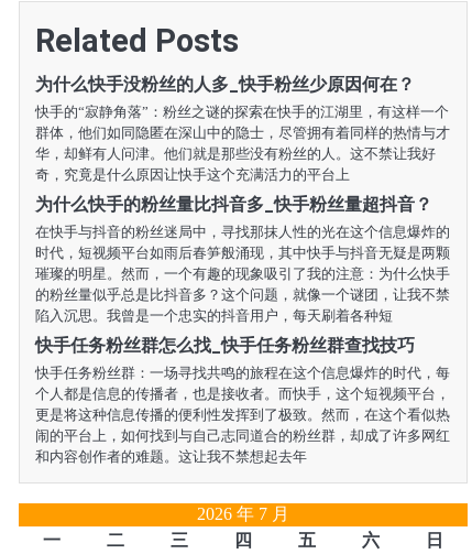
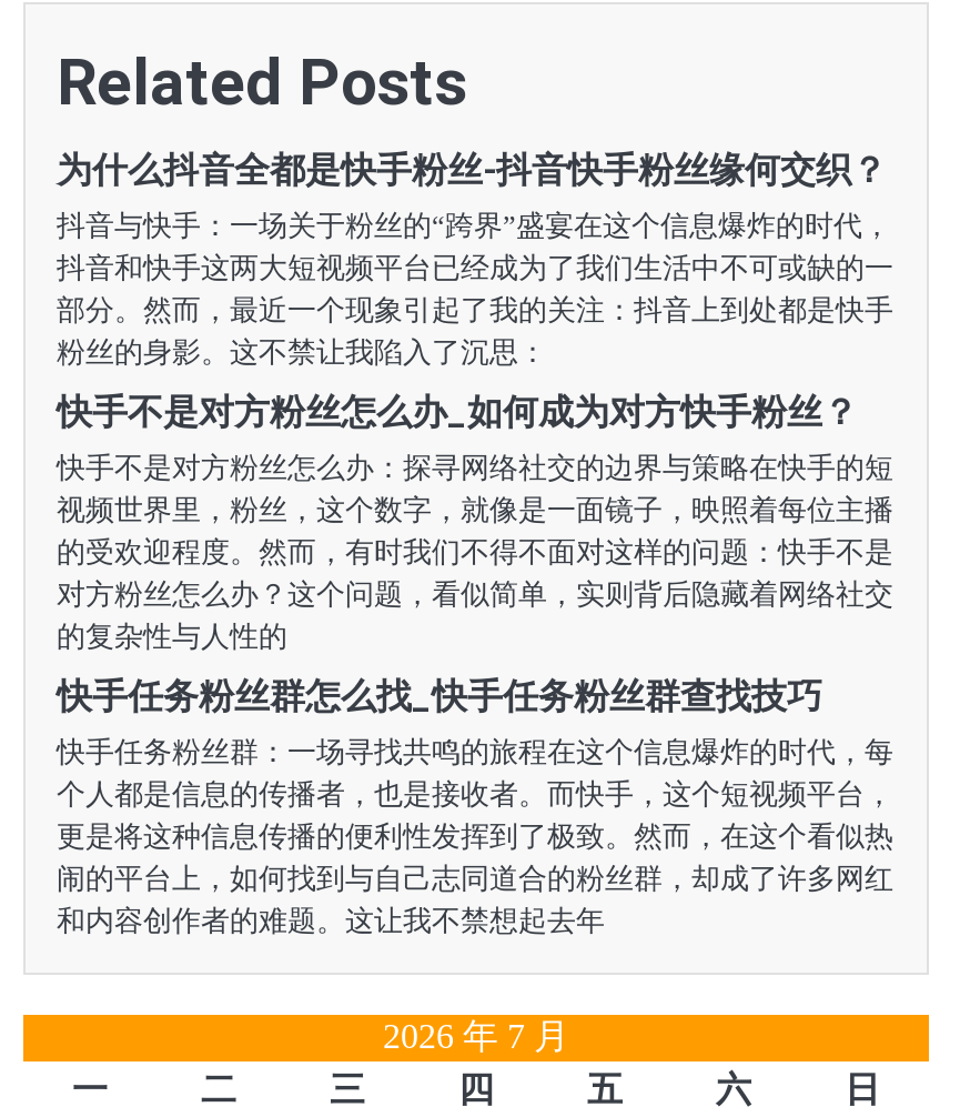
- 为什么快手没粉丝的人多_快手粉丝少原因何在？
- 快手的“寂静角落”：粉丝之谜的探索在快手的江湖里，有这样一个
- 群体，他们如同隐匿在深山中的隐士，尽管拥有着同样的热情与才
- 华，却鲜有人问津。他们就是那些没有粉丝的人。这不禁让我好
- 奇，究竟是什么原因让快手这个充满活力的平台上
+ 为什么抖音全都是快手粉丝-抖音快手粉丝缘何交织？
+ 抖音与快手：一场关于粉丝的“跨界”盛宴在这个信息爆炸的时代，
+ 抖音和快手这两大短视频平台已经成为了我们生活中不可或缺的一
+ 部分。然而，最近一个现象引起了我的关注：抖音上到处都是快手
+ 粉丝的身影。这不禁让我陷入了沉思：

- 为什么快手的粉丝量比抖音多_快手粉丝量超抖音？
- 在快手与抖音的粉丝迷局中，寻找那抹人性的光在这个信息爆炸的
- 时代，短视频平台如雨后春笋般涌现，其中快手与抖音无疑是两颗
- 璀璨的明星。然而，一个有趣的现象吸引了我的注意：为什么快手
- 的粉丝量似乎总是比抖音多？这个问题，就像一个谜团，让我不禁
- 陷入沉思。我曾是一个忠实的抖音用户，每天刷着各种短
+ 快手不是对方粉丝怎么办_如何成为对方快手粉丝？
+ 快手不是对方粉丝怎么办：探寻网络社交的边界与策略在快手的短
+ 视频世界里，粉丝，这个数字，就像是一面镜子，映照着每位主播
+ 的受欢迎程度。然而，有时我们不得不面对这样的问题：快手不是
+ 对方粉丝怎么办？这个问题，看似简单，实则背后隐藏着网络社交
+ 的复杂性与人性的
